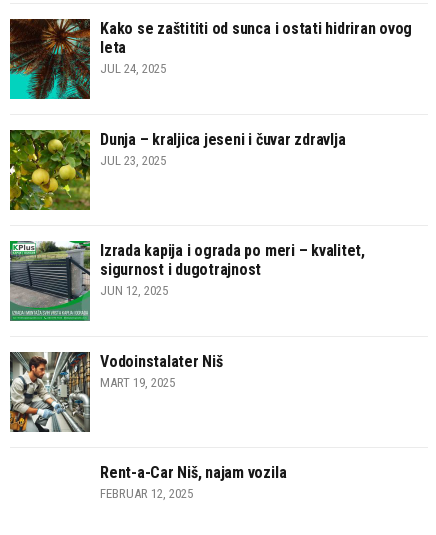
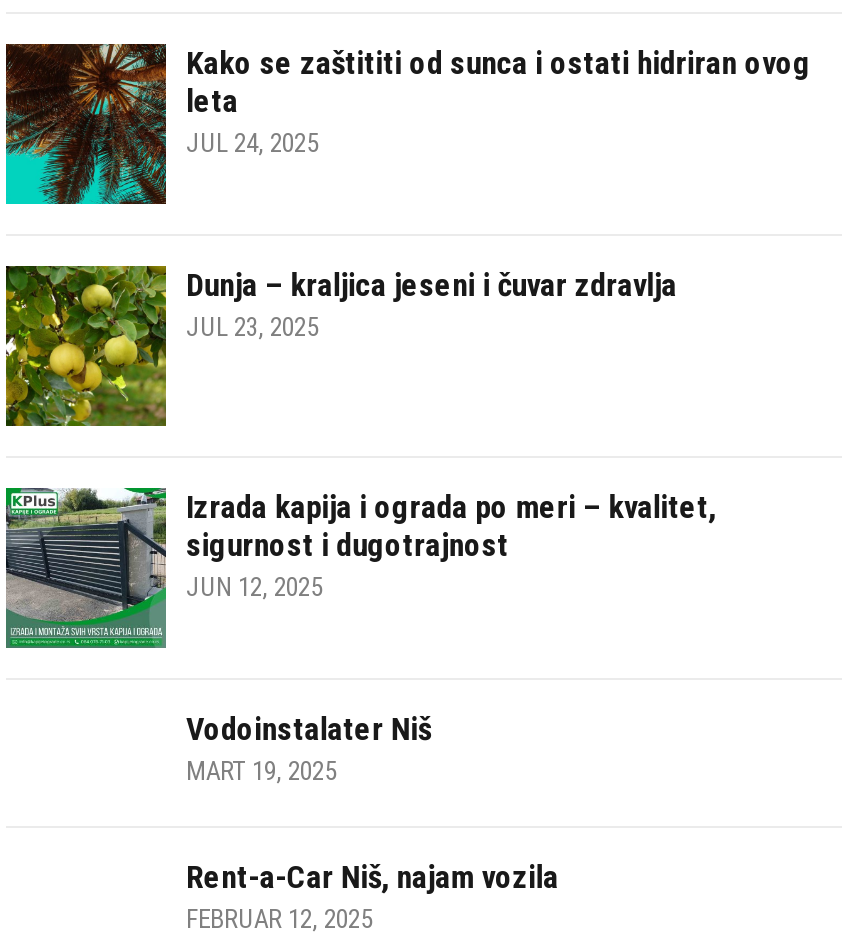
- [image]
